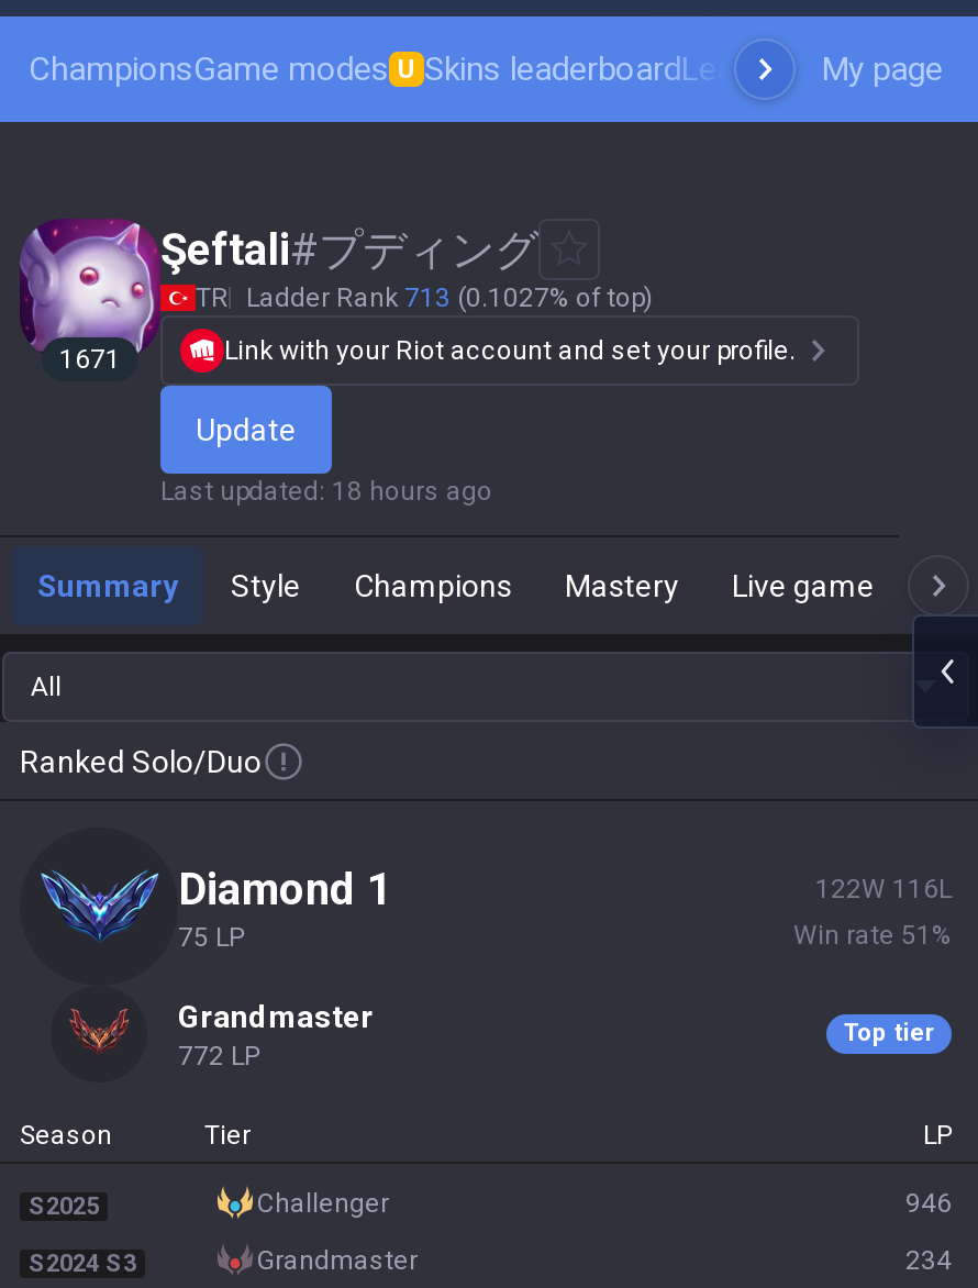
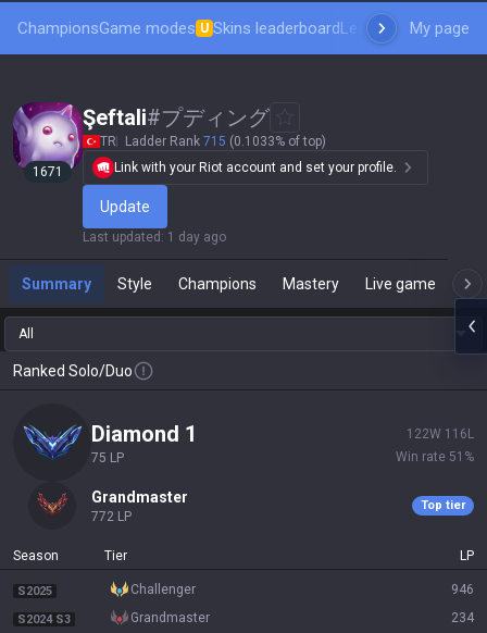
- TR Ladder Rank 713 (0.1027% of top)
+ TR Ladder Rank 715 (0.1033% of top)

- Last updated: 18 hours ago
+ Last updated: 1 day ago
